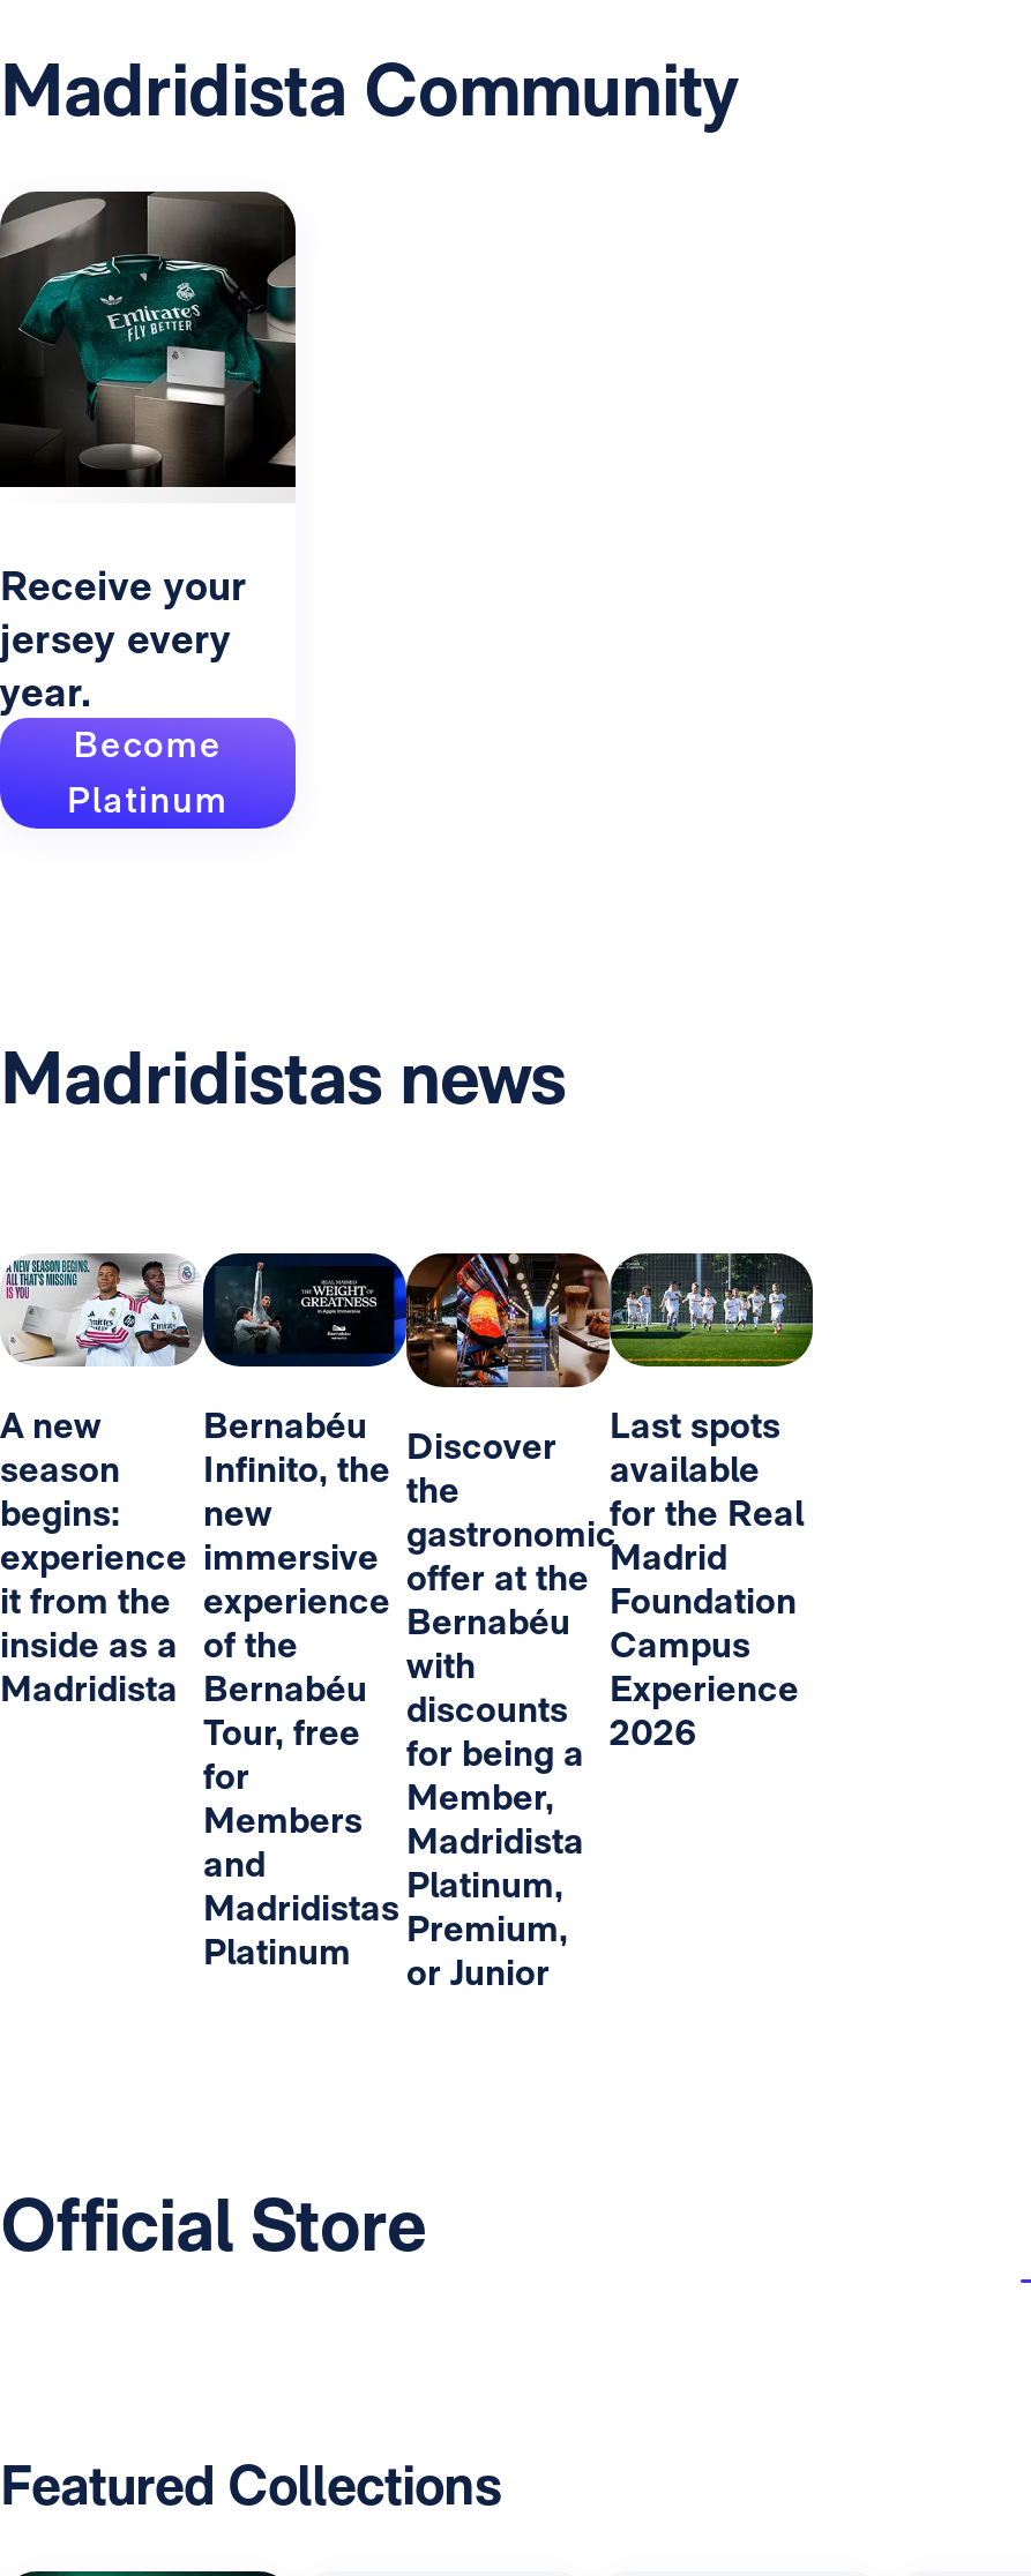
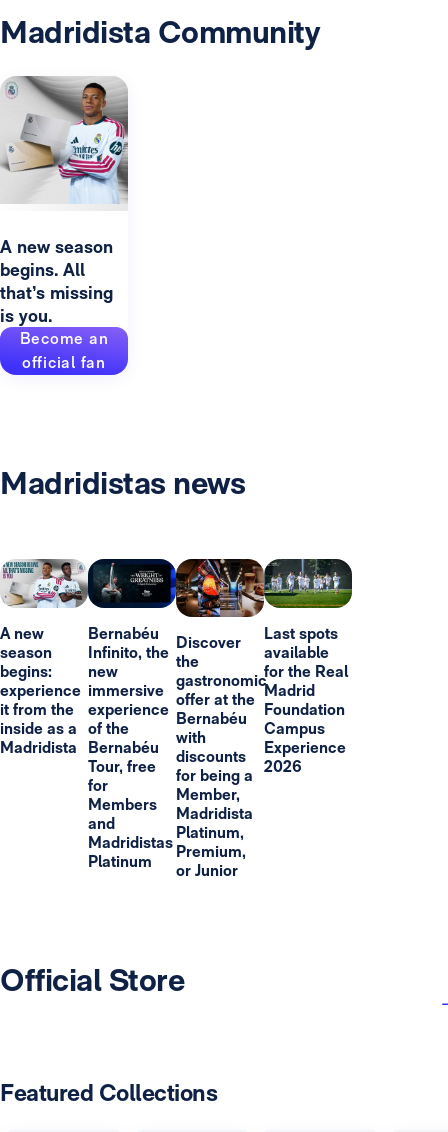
- [image]
- Receive your
- jersey every
- year.
- Become
- Platinum
+ [image]
+ A new season
+ begins. All
+ that’s missing
+ is you.
+ Become an
+ official fan
